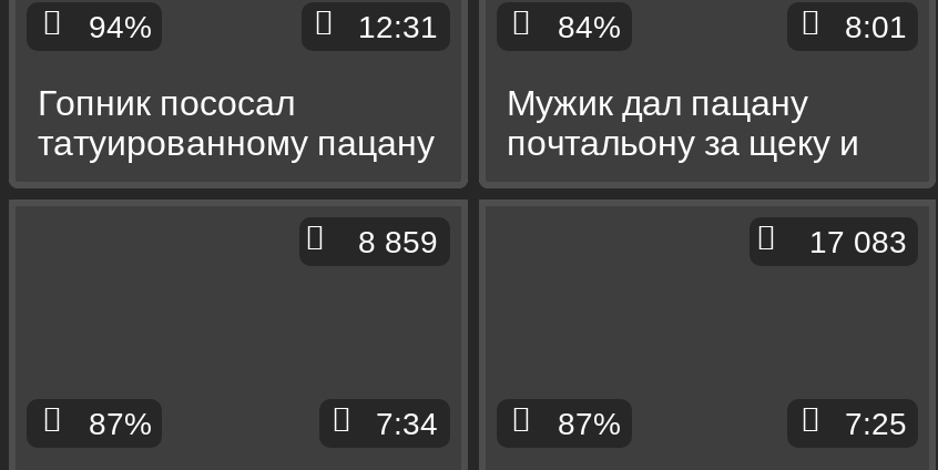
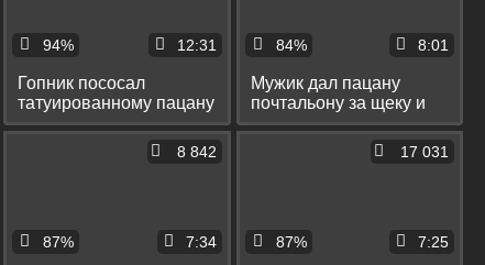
- 8 859
+ 8 842

- 17 083
+ 17 031
